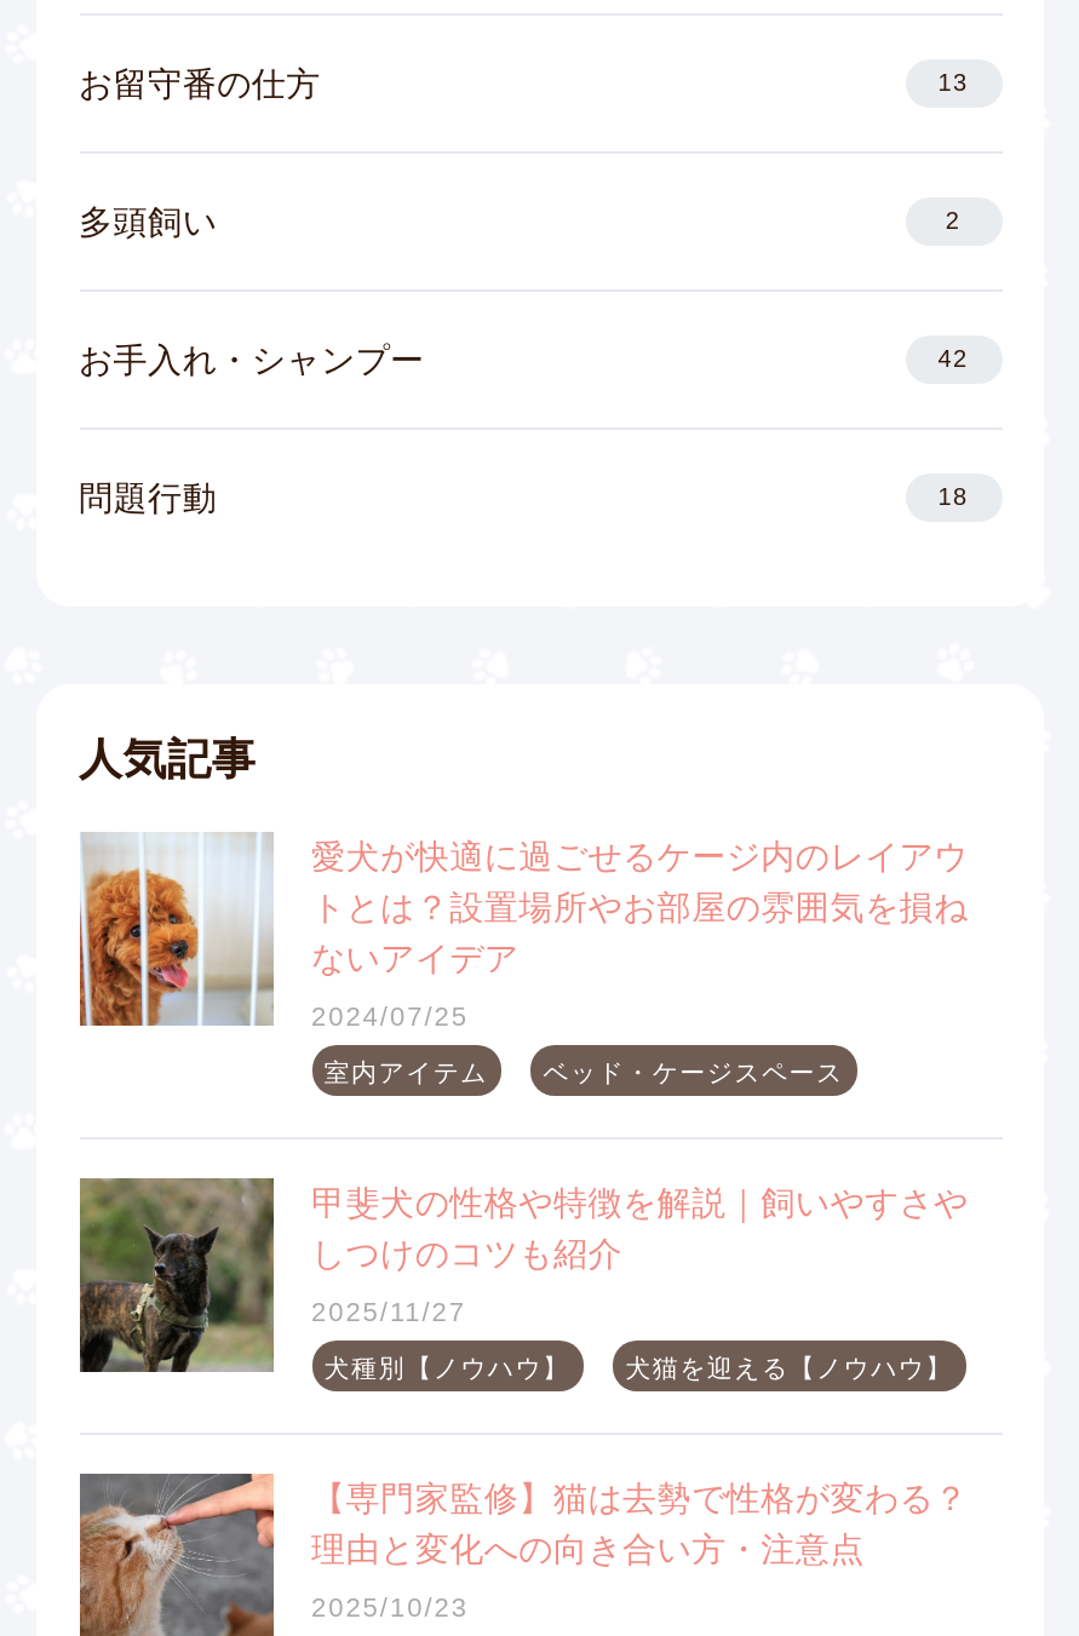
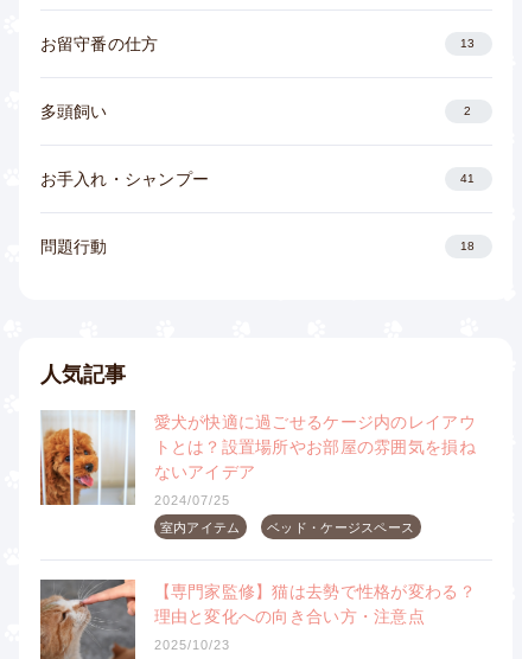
- 42
+ 41

- [image]
- 甲斐犬の性格や特徴を解説｜飼いやすさや
- しつけのコツも紹介
- 2025/11/27
- 犬種別【ノウハウ】
- 犬猫を迎える【ノウハウ】
